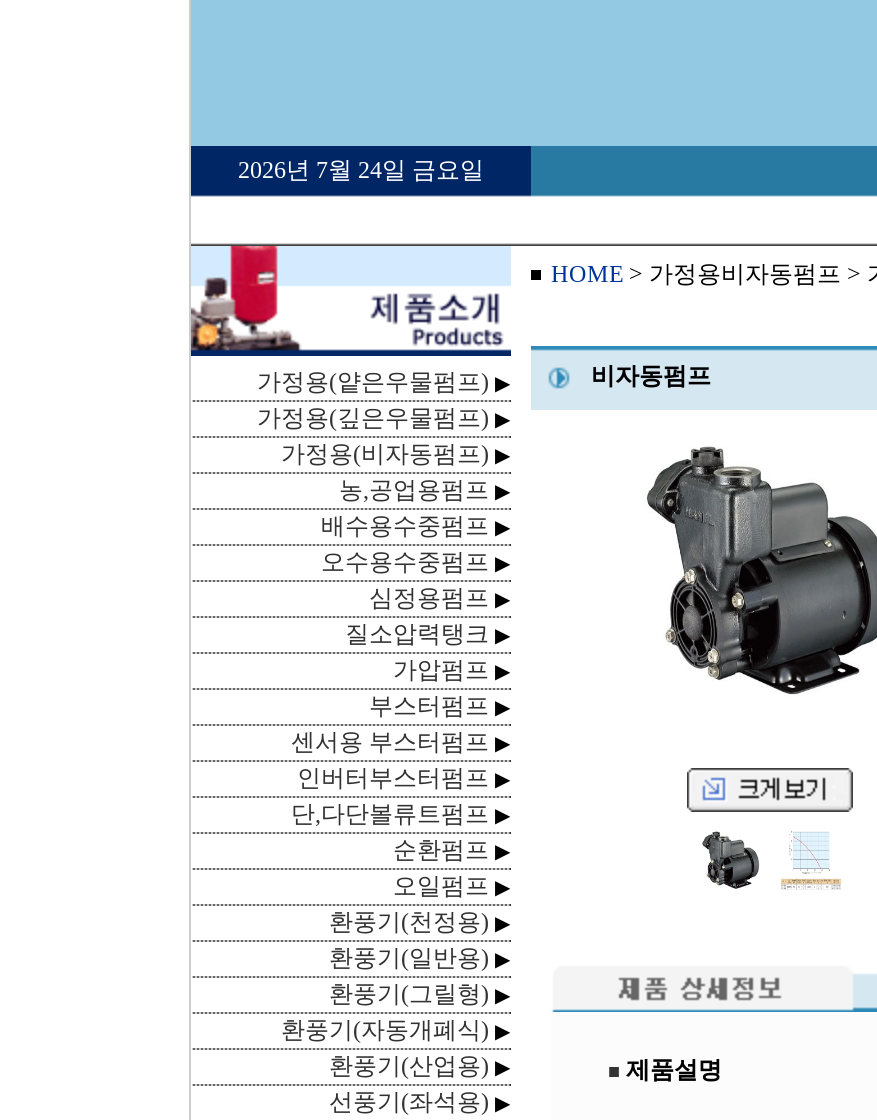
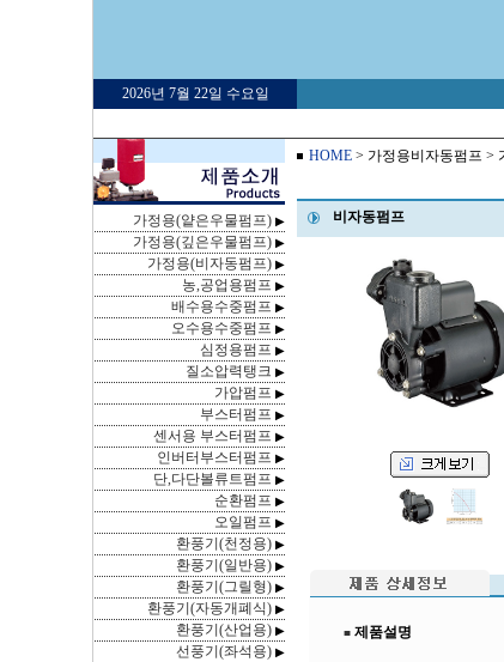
- 2026년 7월 24일 금요일
+ 2026년 7월 22일 수요일
